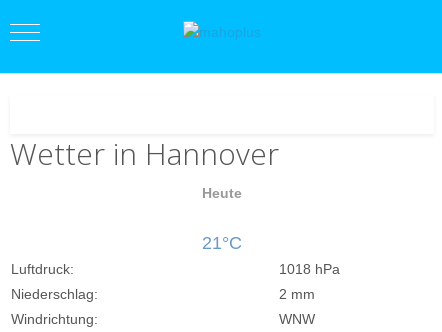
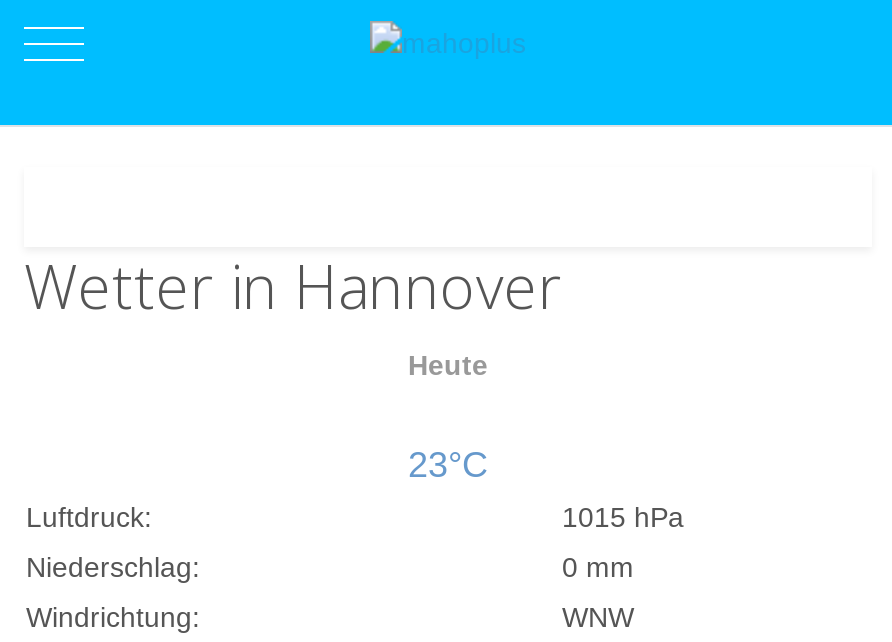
- 21°C
+ 23°C

- 1018 hPa
+ 1015 hPa

- 2 mm
+ 0 mm
